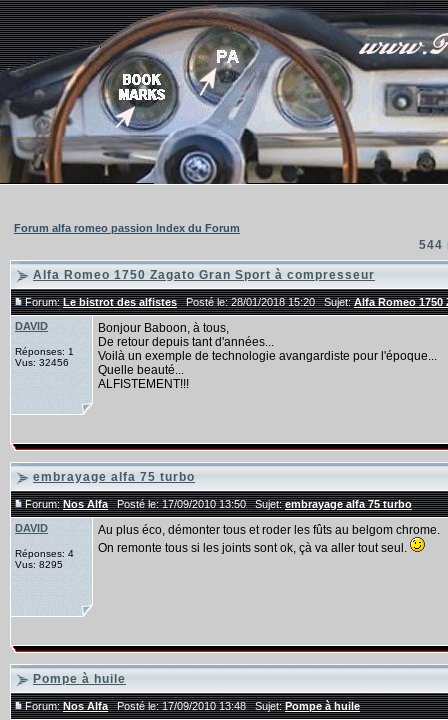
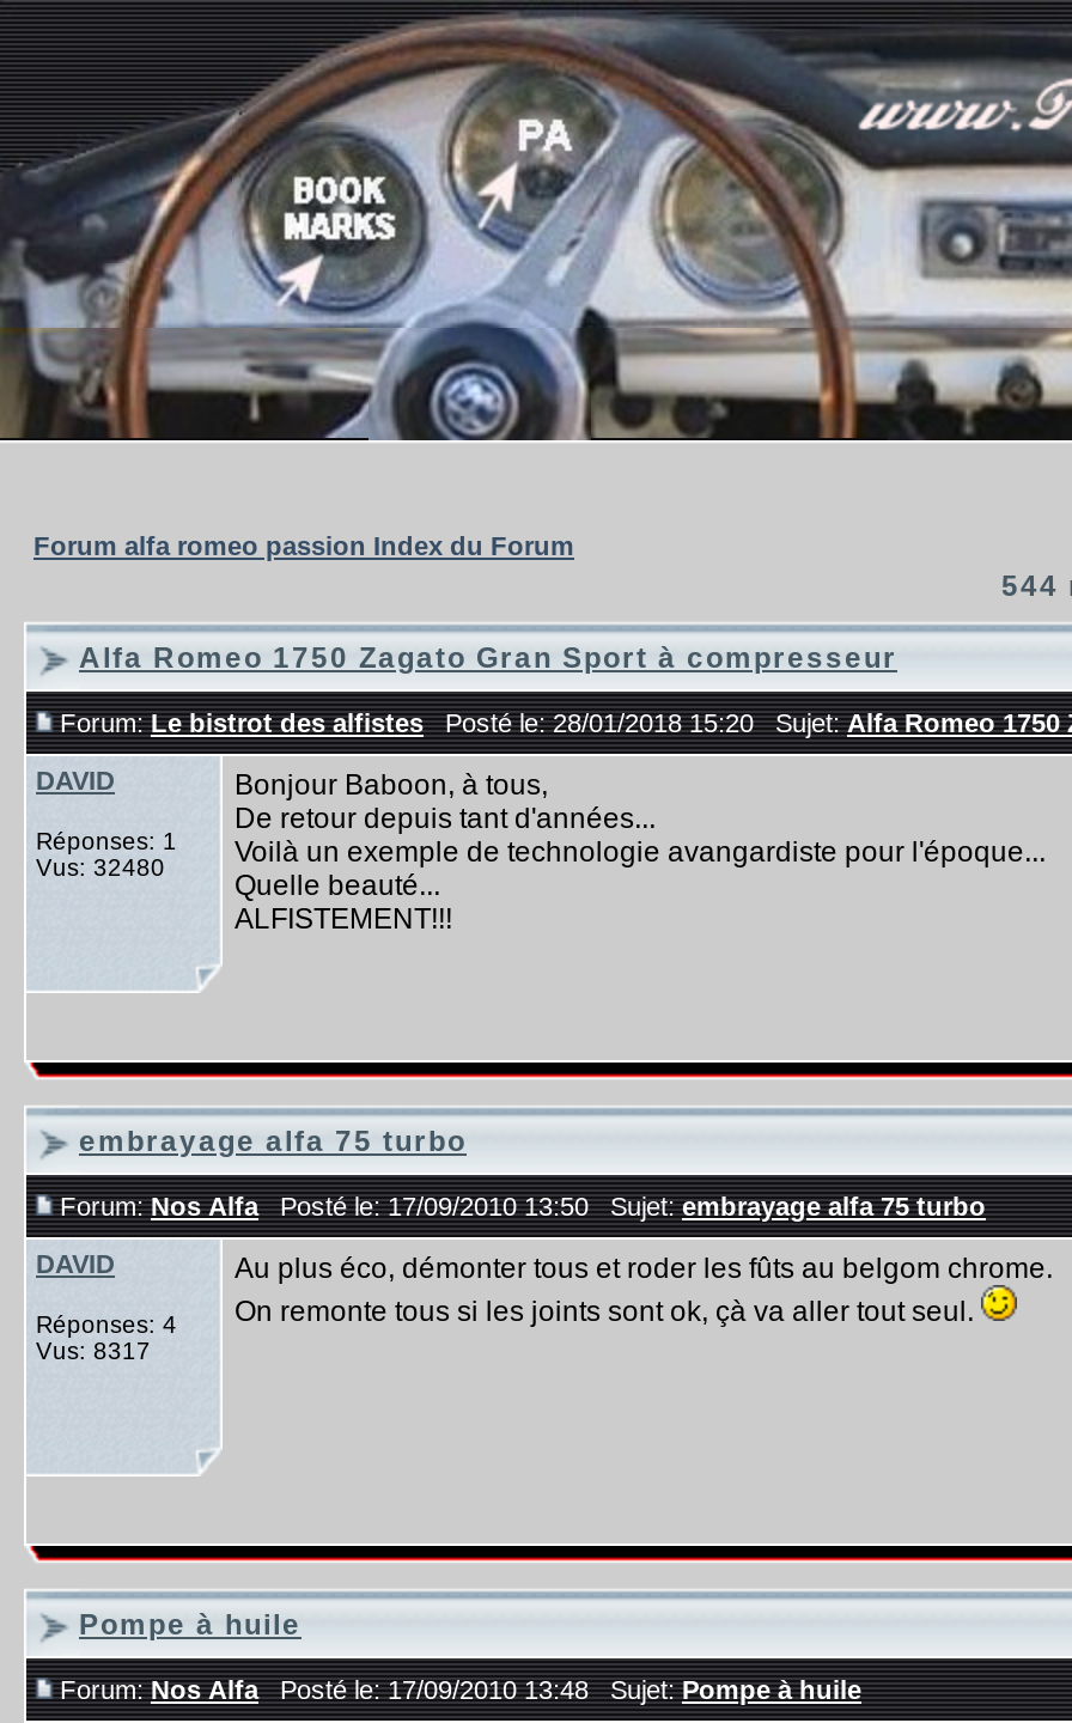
- Vus: 32456
+ Vus: 32480

- Vus: 8295
+ Vus: 8317
